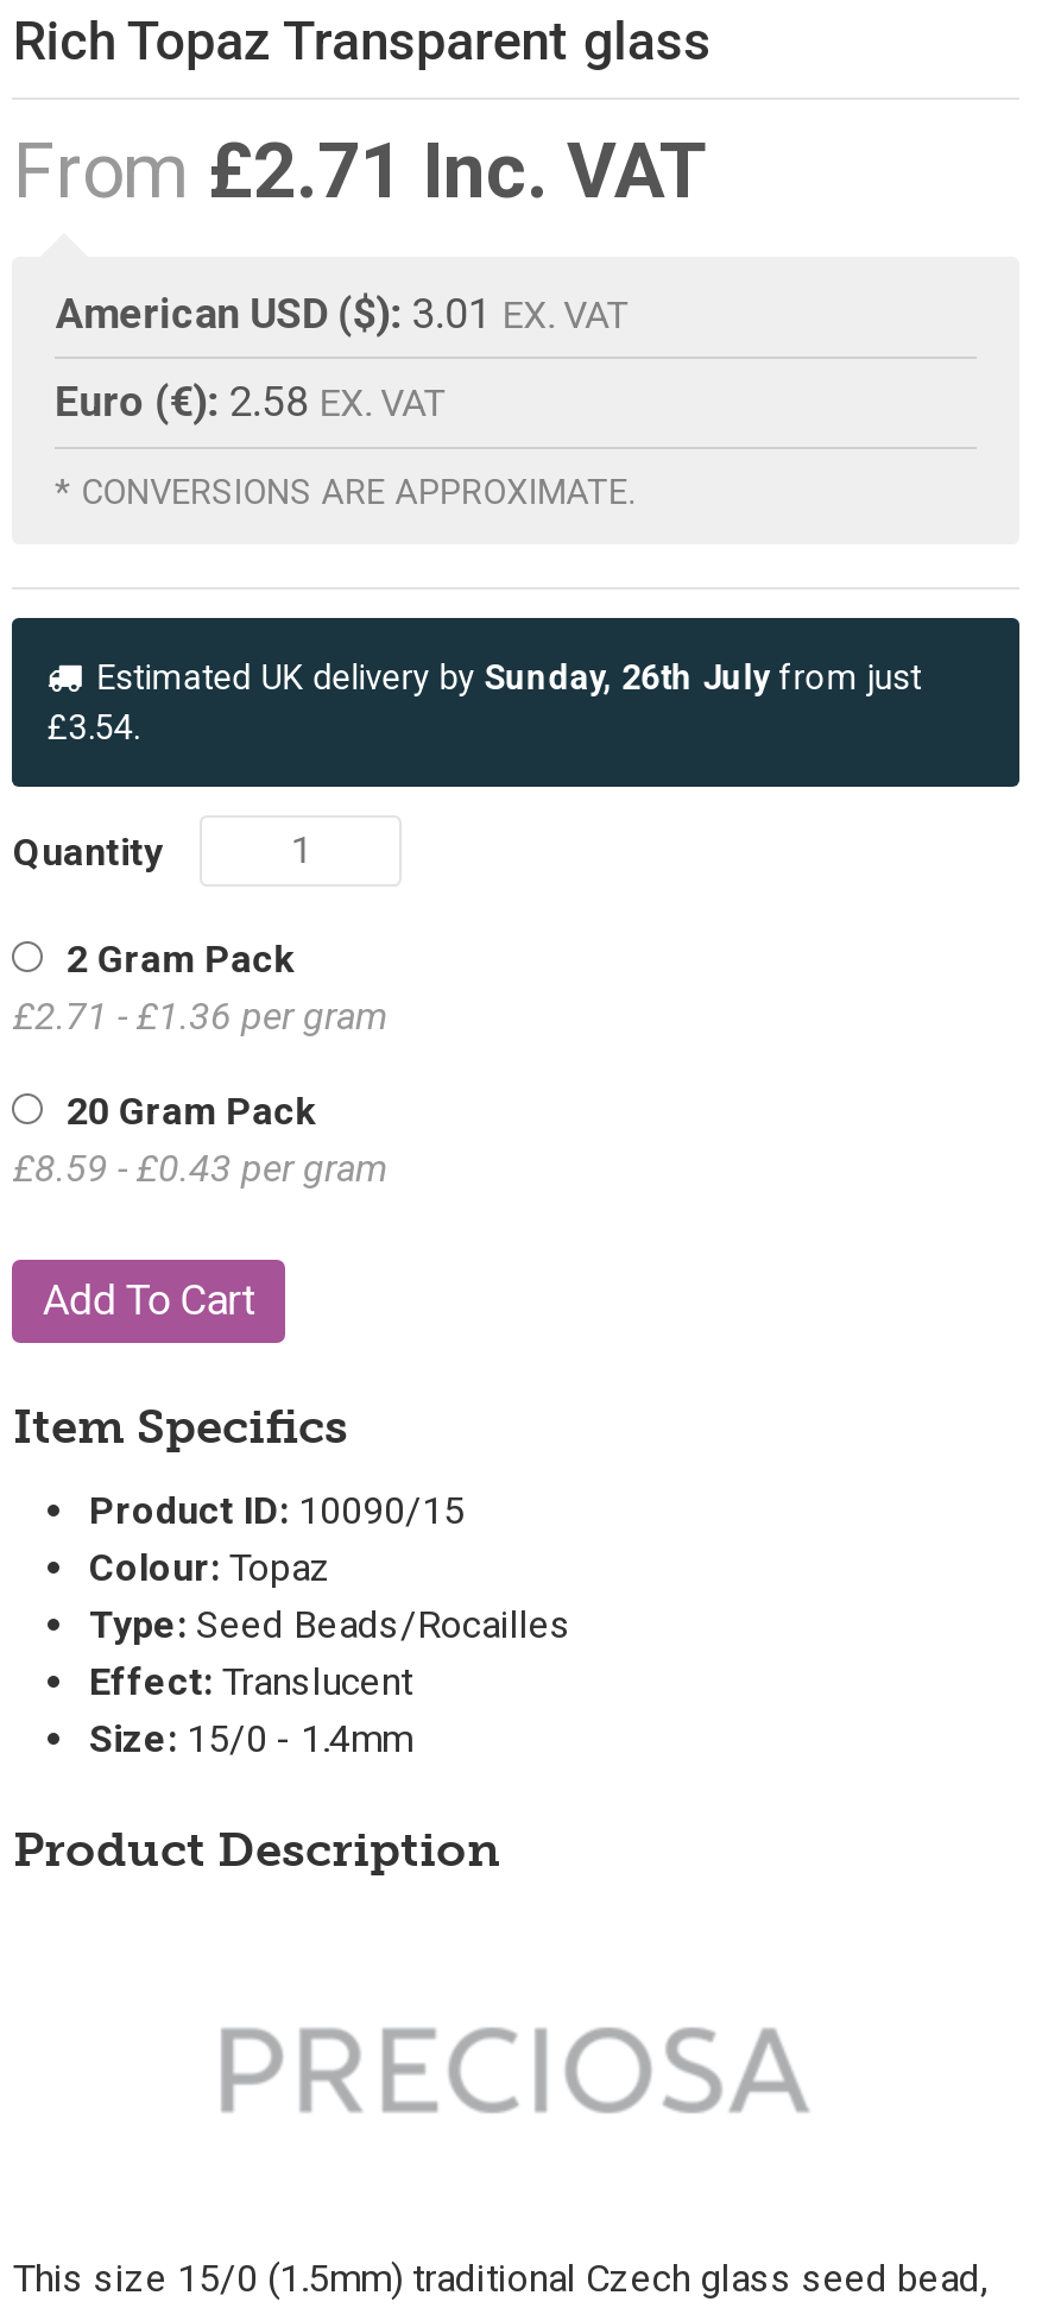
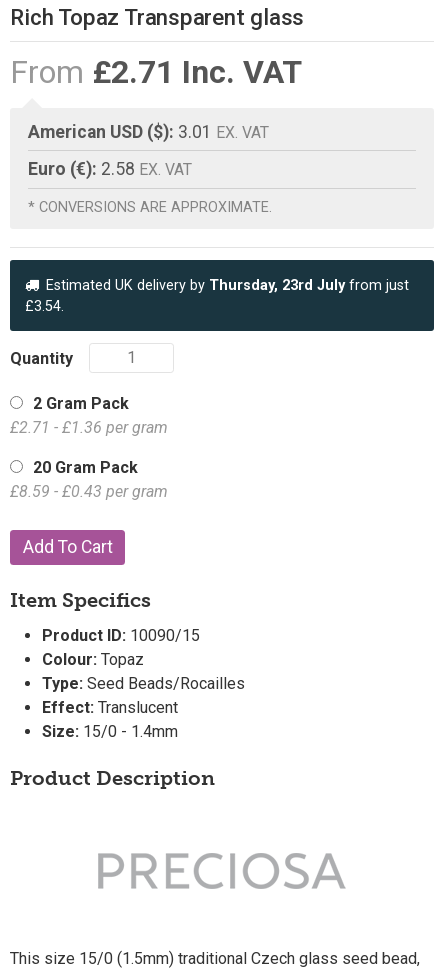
- Estimated UK delivery by Sunday, 26th July from just
+ Estimated UK delivery by Thursday, 23rd July from just
